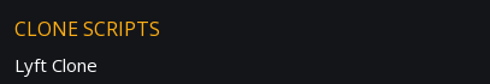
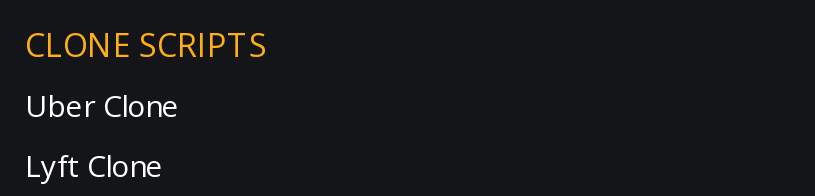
+ Uber Clone
